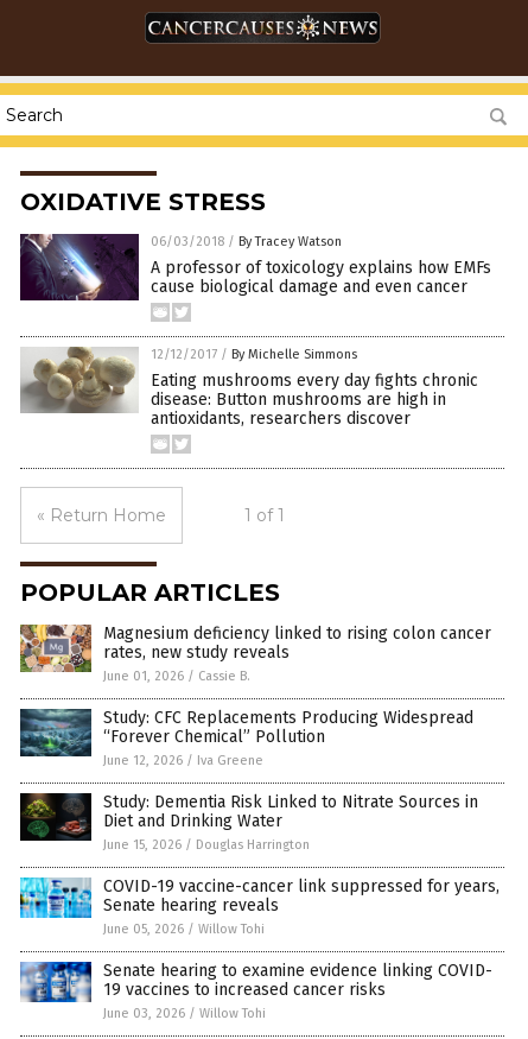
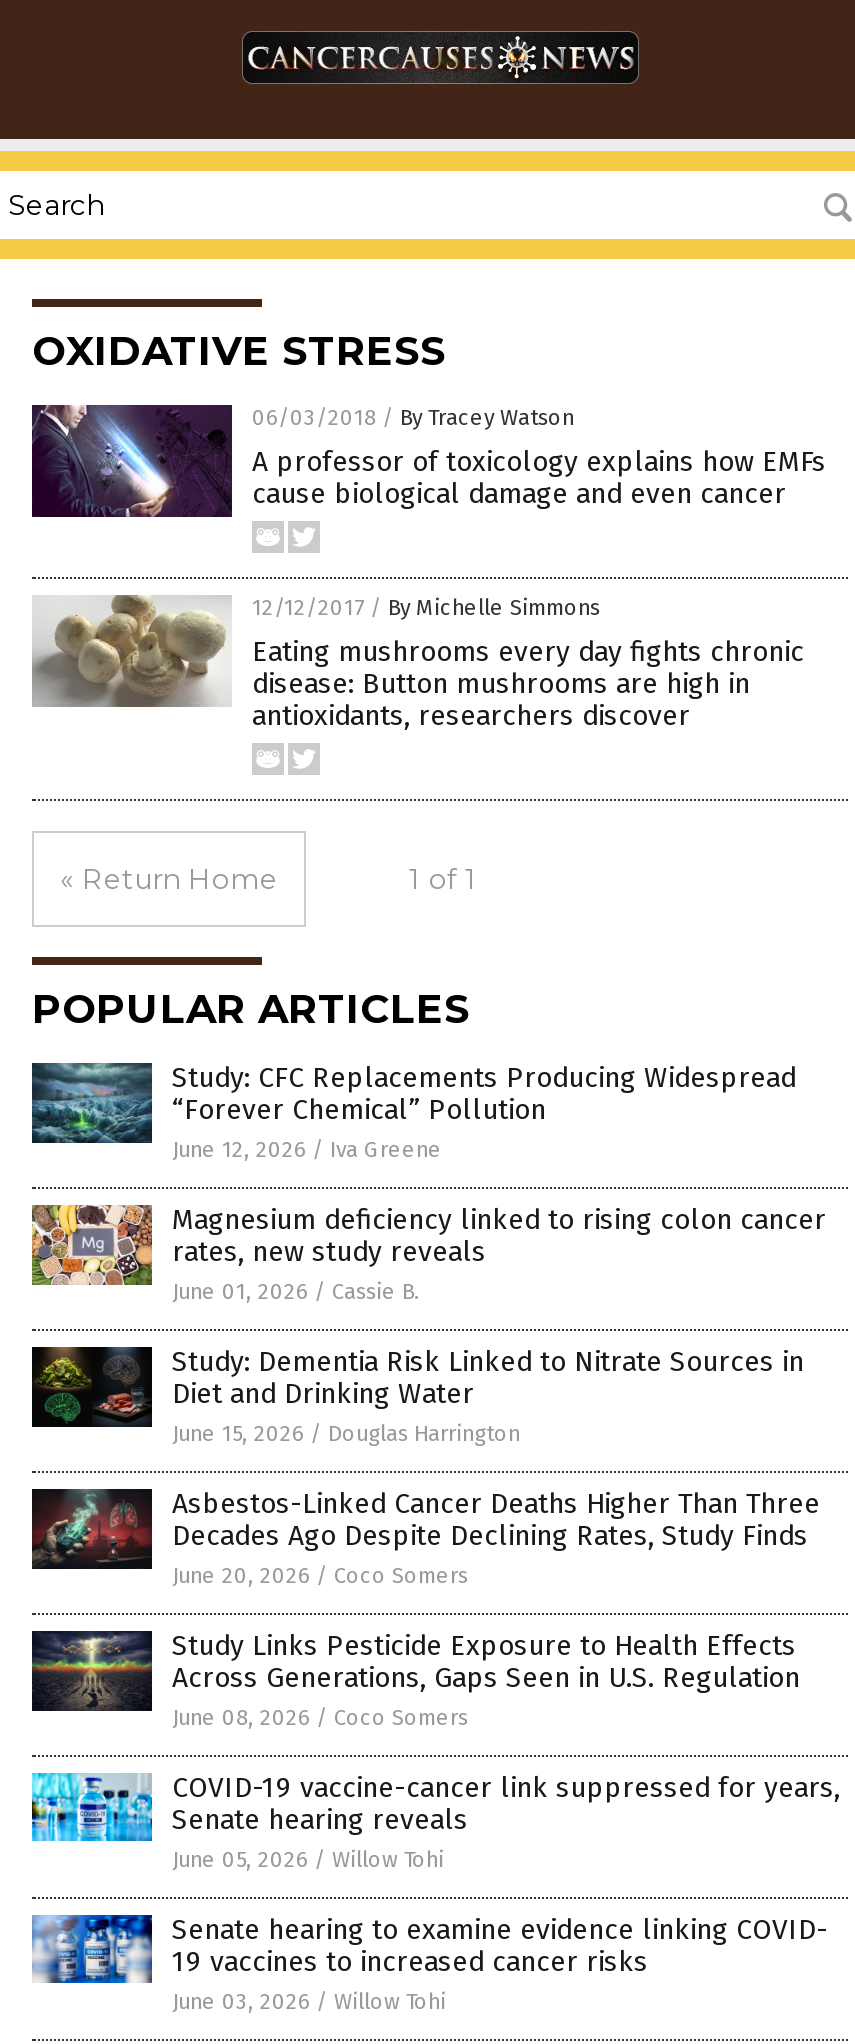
moved up: [image] | Study: CFC Replacements Producing Widespread | “Forever Chemical” Pollution | June 12, 2026 / Iva Greene

+ [image]
+ Asbestos-Linked Cancer Deaths Higher Than Three
+ Decades Ago Despite Declining Rates, Study Finds
+ June 20, 2026 / Coco Somers
+ Study Links Pesticide Exposure to Health Effects
+ Across Generations, Gaps Seen in U.S. Regulation
+ June 08, 2026 / Coco Somers

+ [image]
